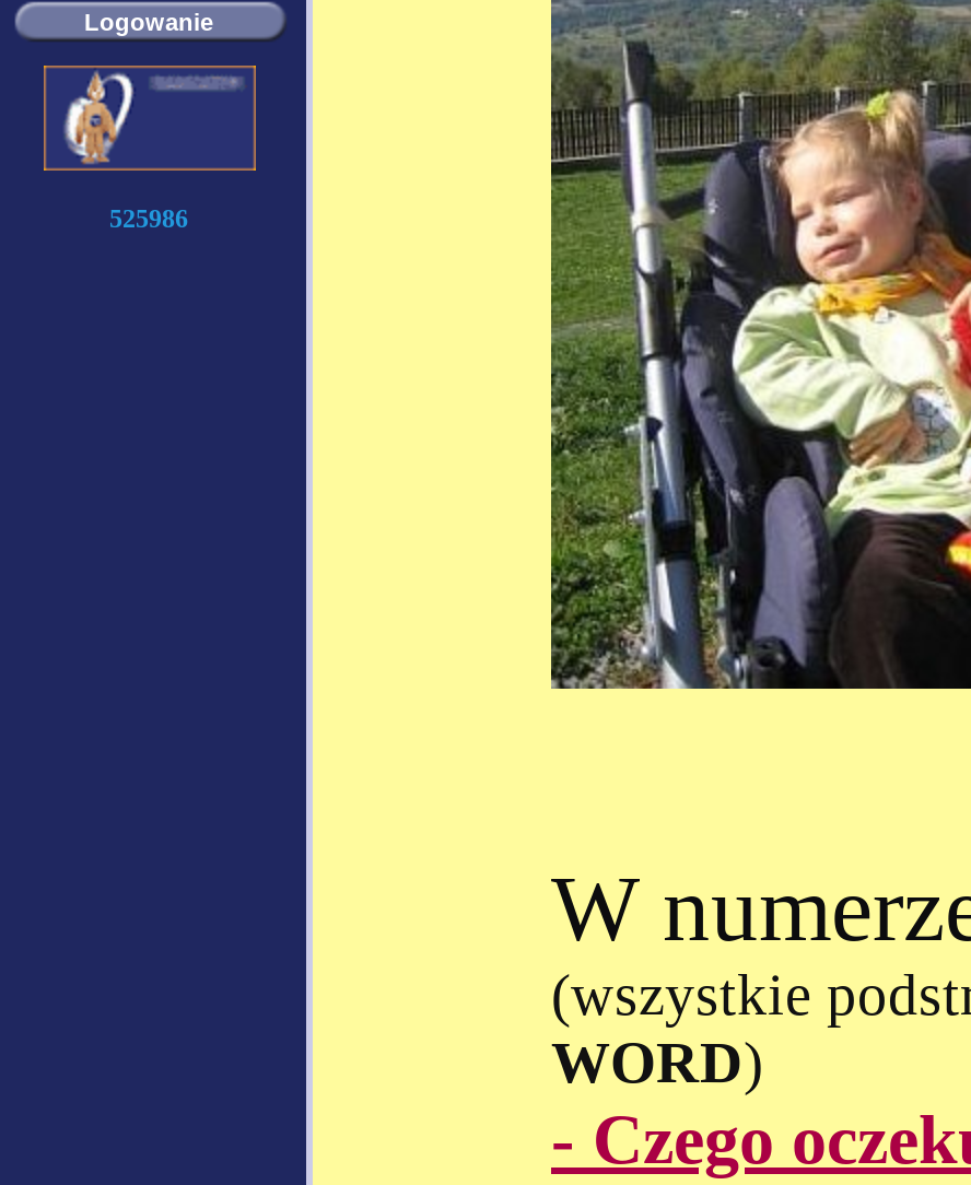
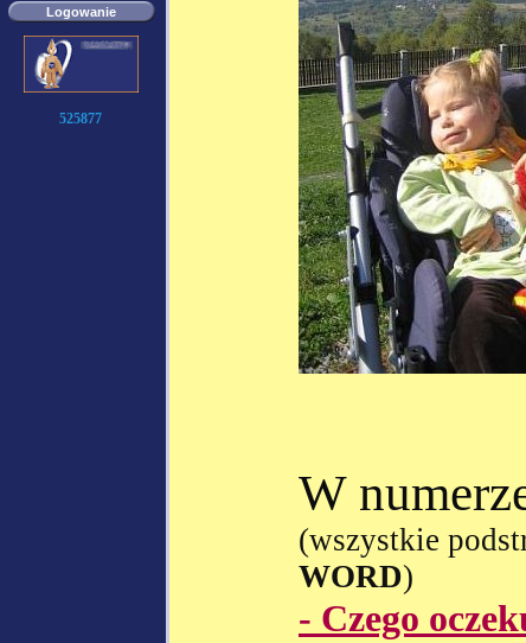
- 525986
+ 525877
